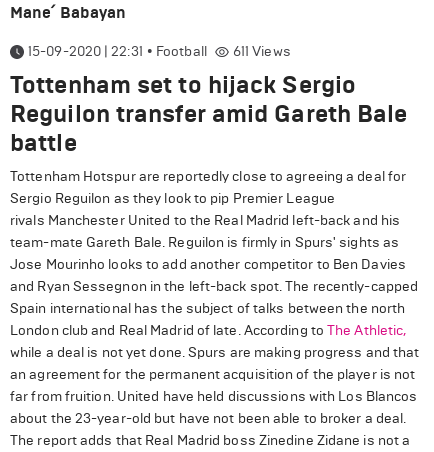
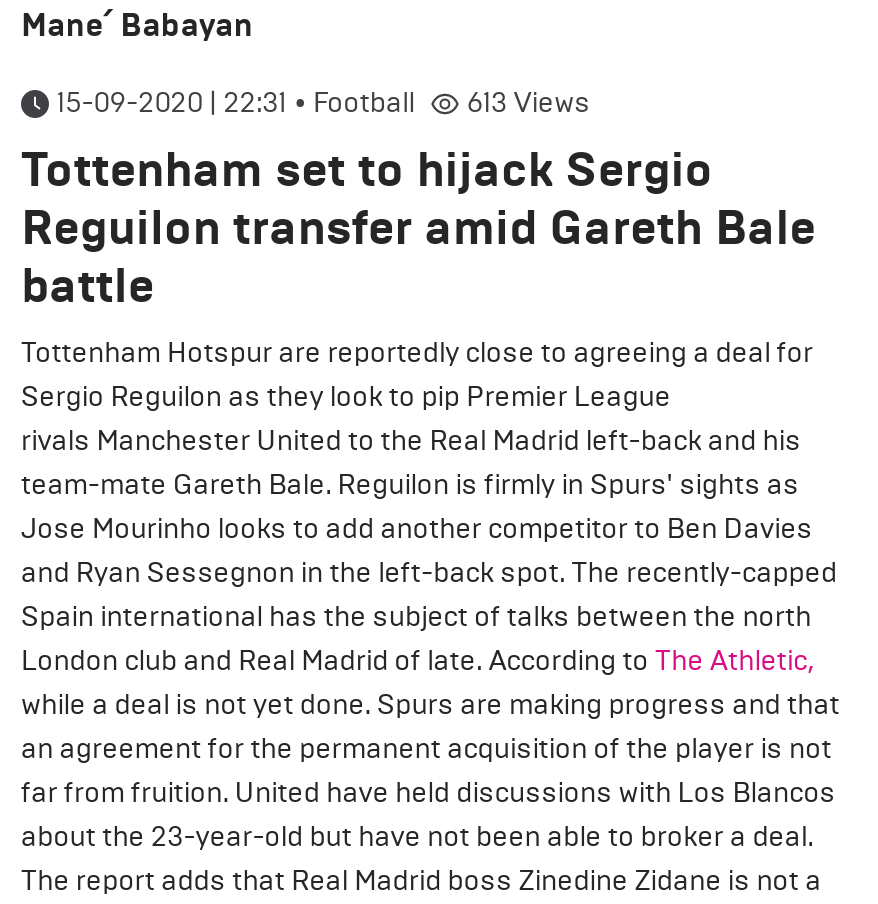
- 611 Views
+ 613 Views
